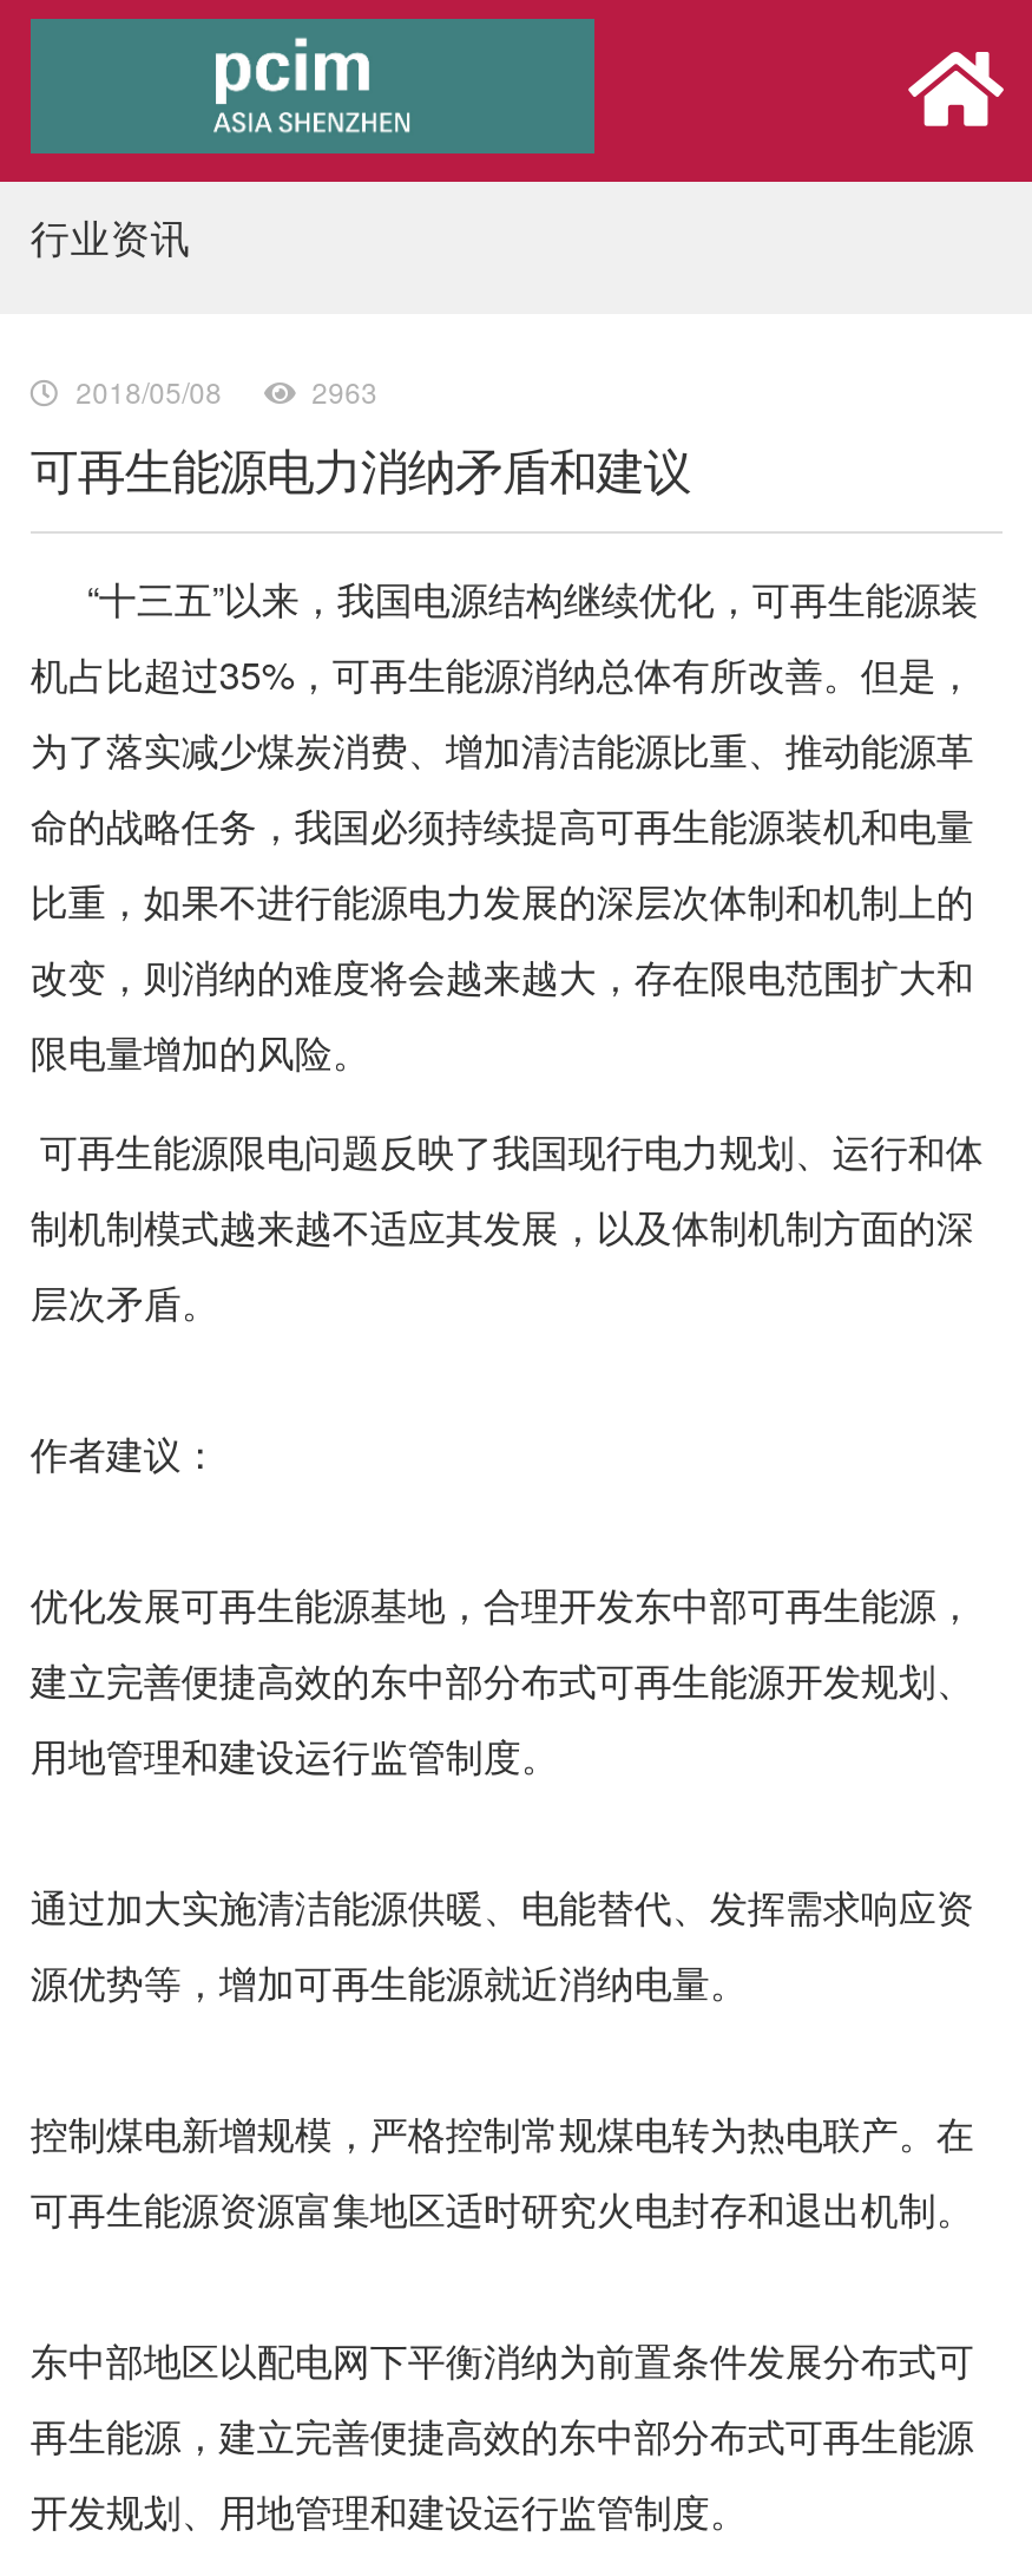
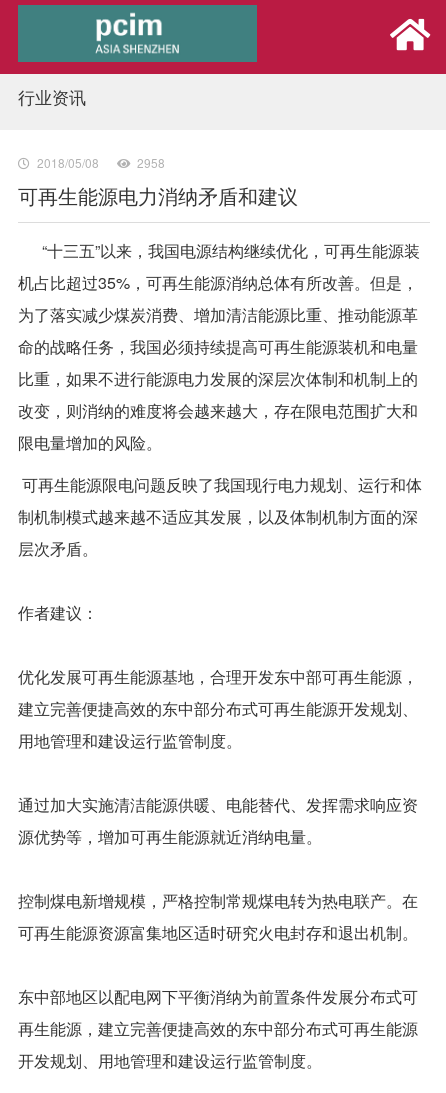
- 2963
+ 2958
